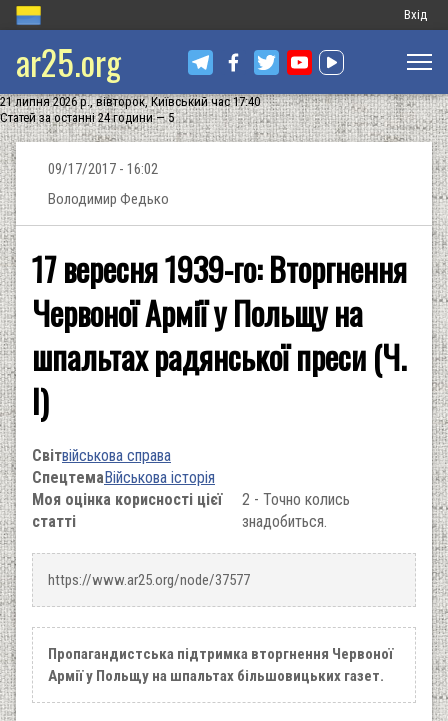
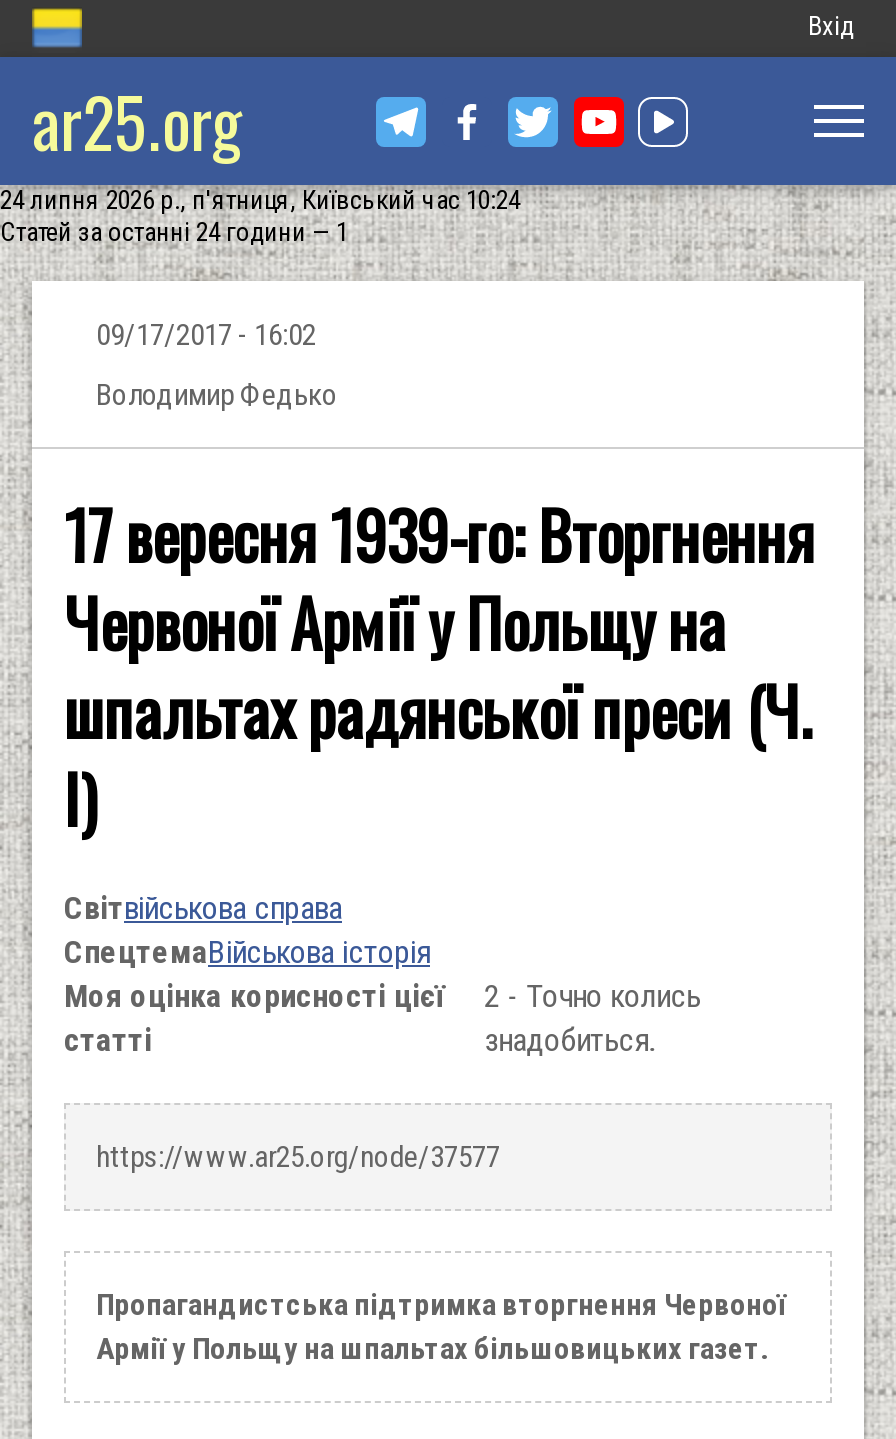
- 21 липня 2026 р., вівторок, Київський час 17:40
+ 24 липня 2026 р., п'ятниця, Київський час 10:24

- Статей за останні 24 години — 5
+ Статей за останні 24 години — 1
